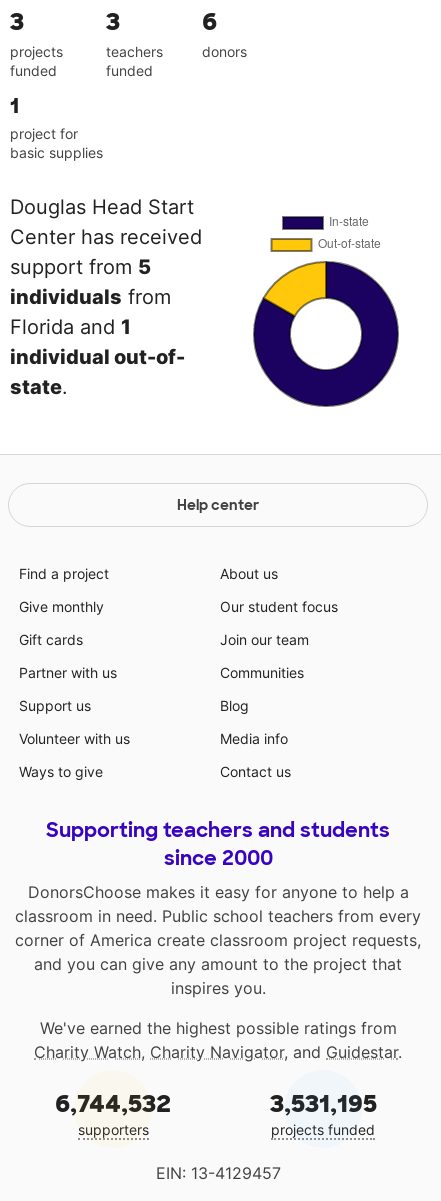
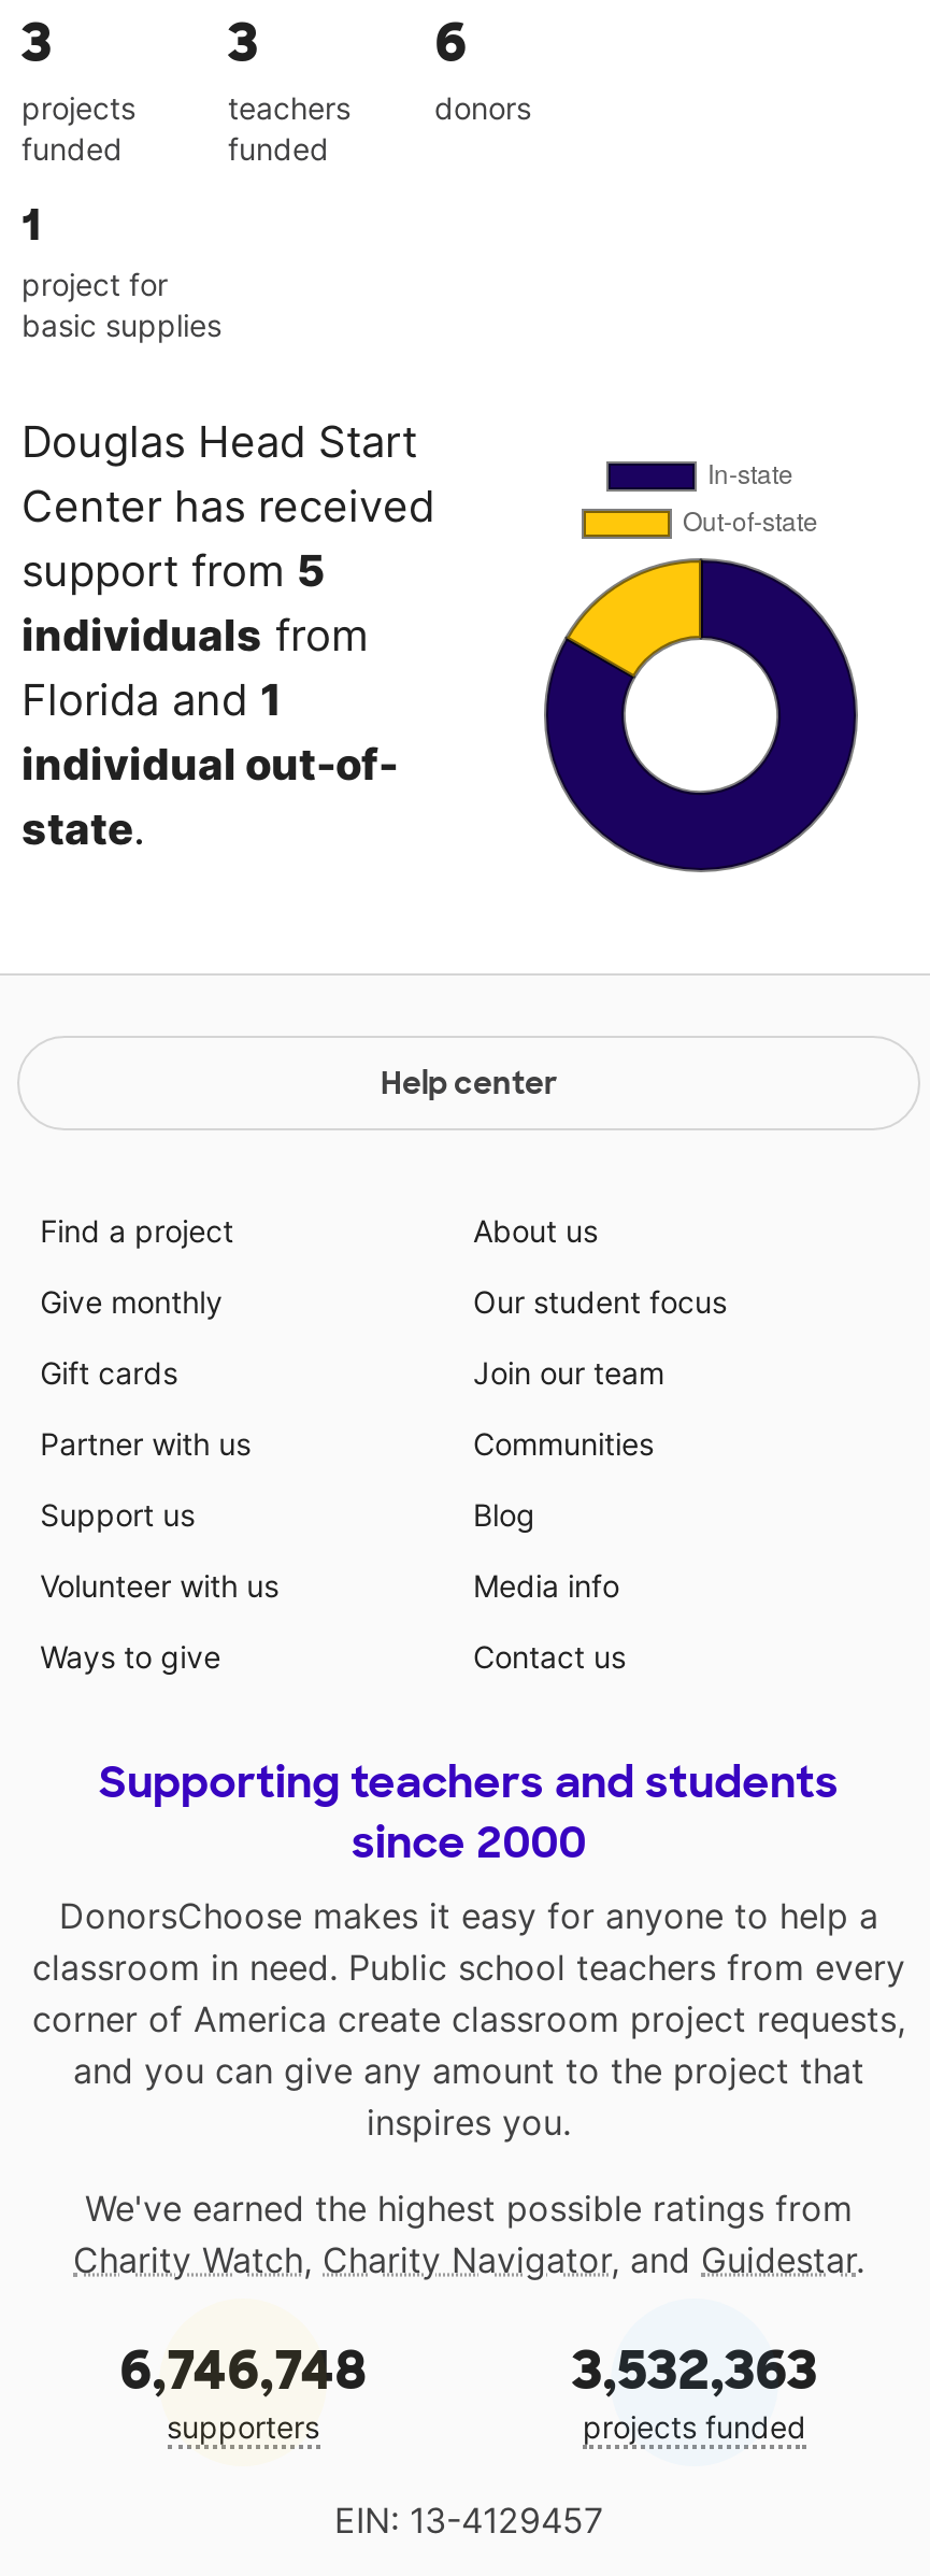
- 6,744,532
+ 6,746,748

- 3,531,195
+ 3,532,363
